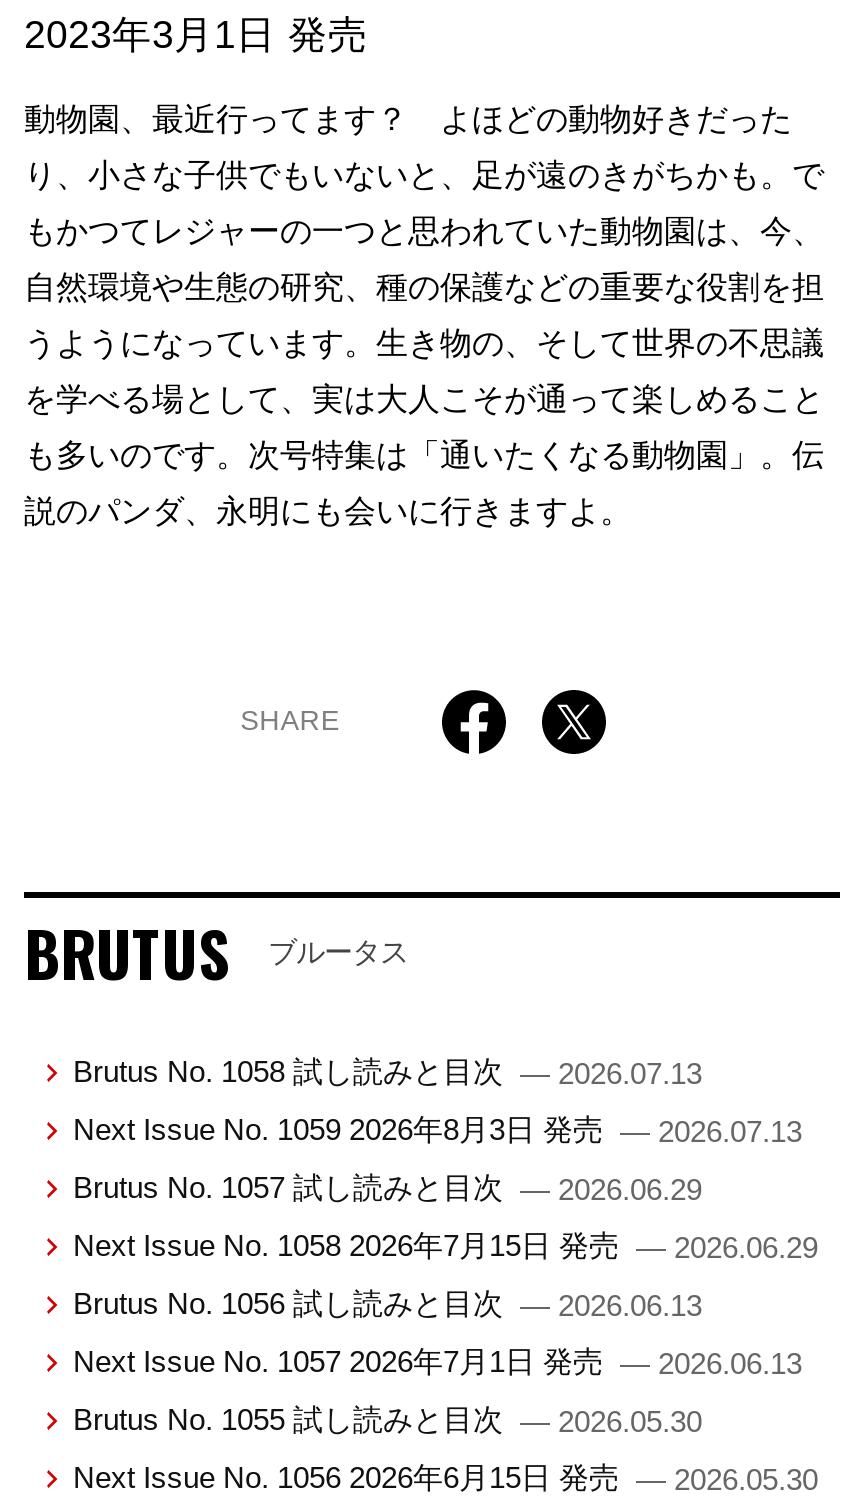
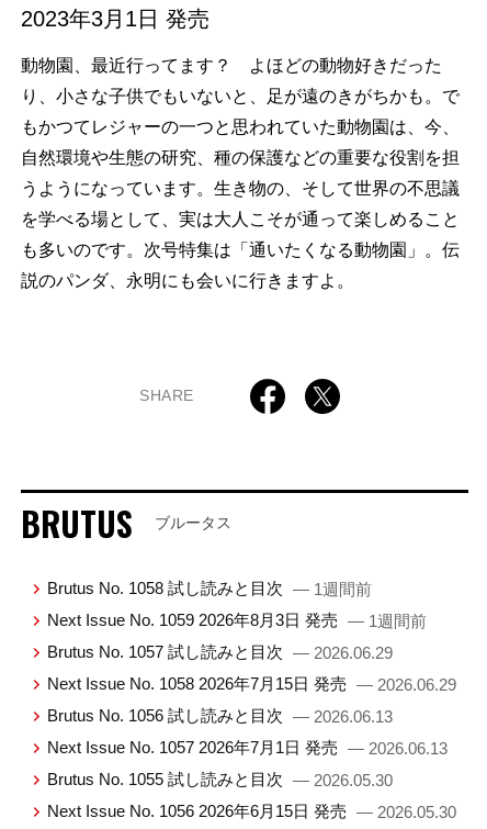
- Brutus No. 1058 試し読みと目次 — 2026.07.13
+ Brutus No. 1058 試し読みと目次 — 1週間前

- Next Issue No. 1059 2026年8月3日 発売 — 2026.07.13
+ Next Issue No. 1059 2026年8月3日 発売 — 1週間前
